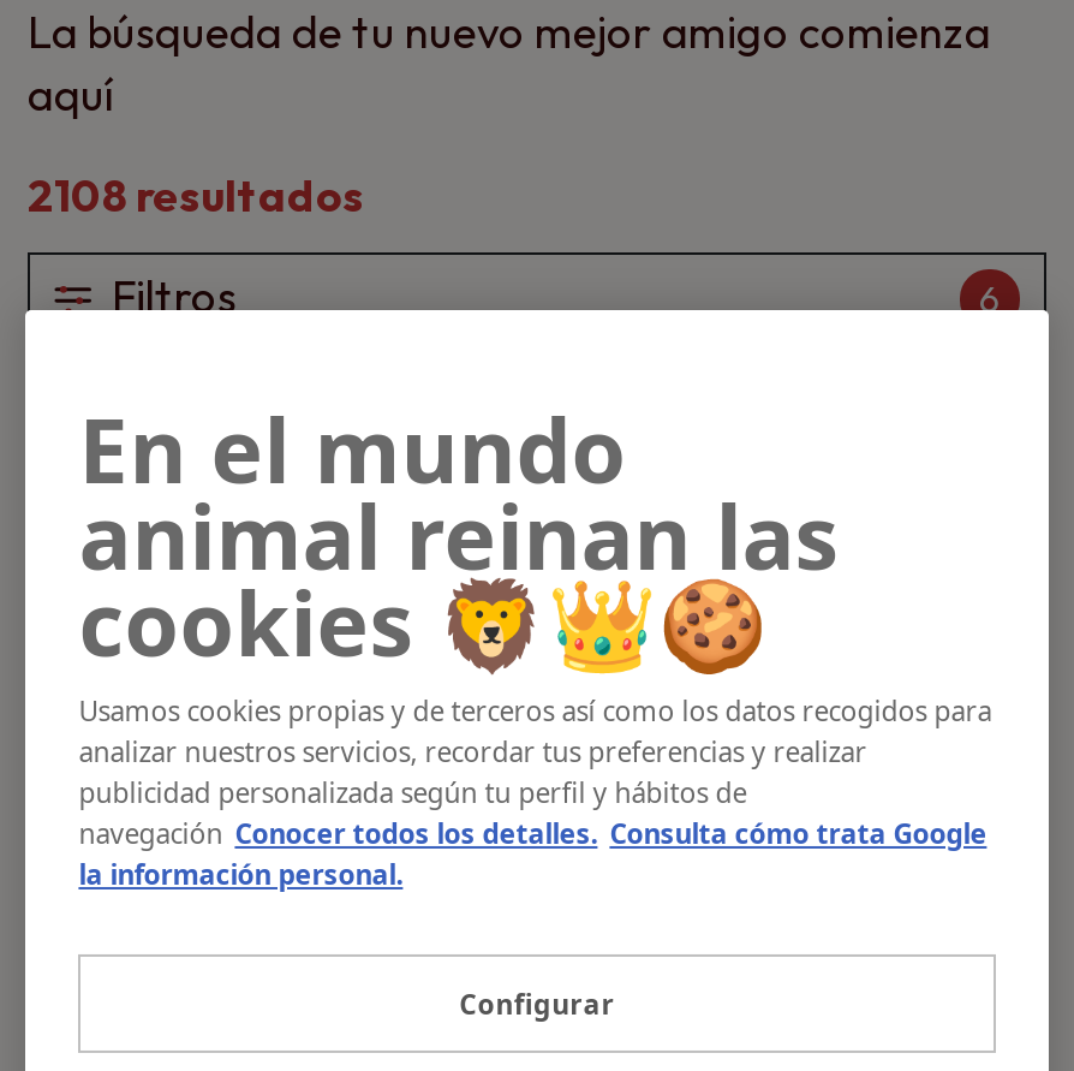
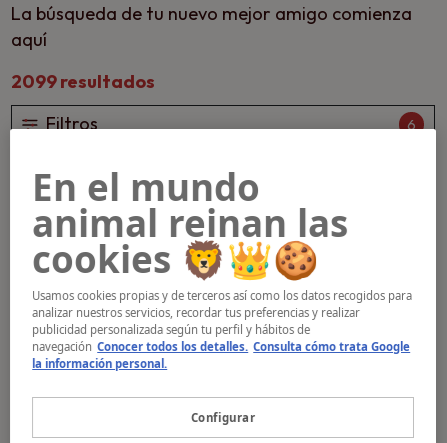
- 2108 resultados
+ 2099 resultados
